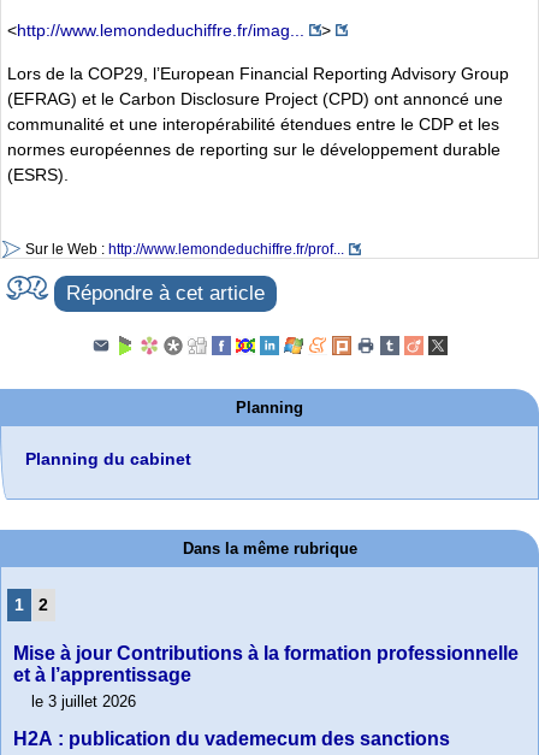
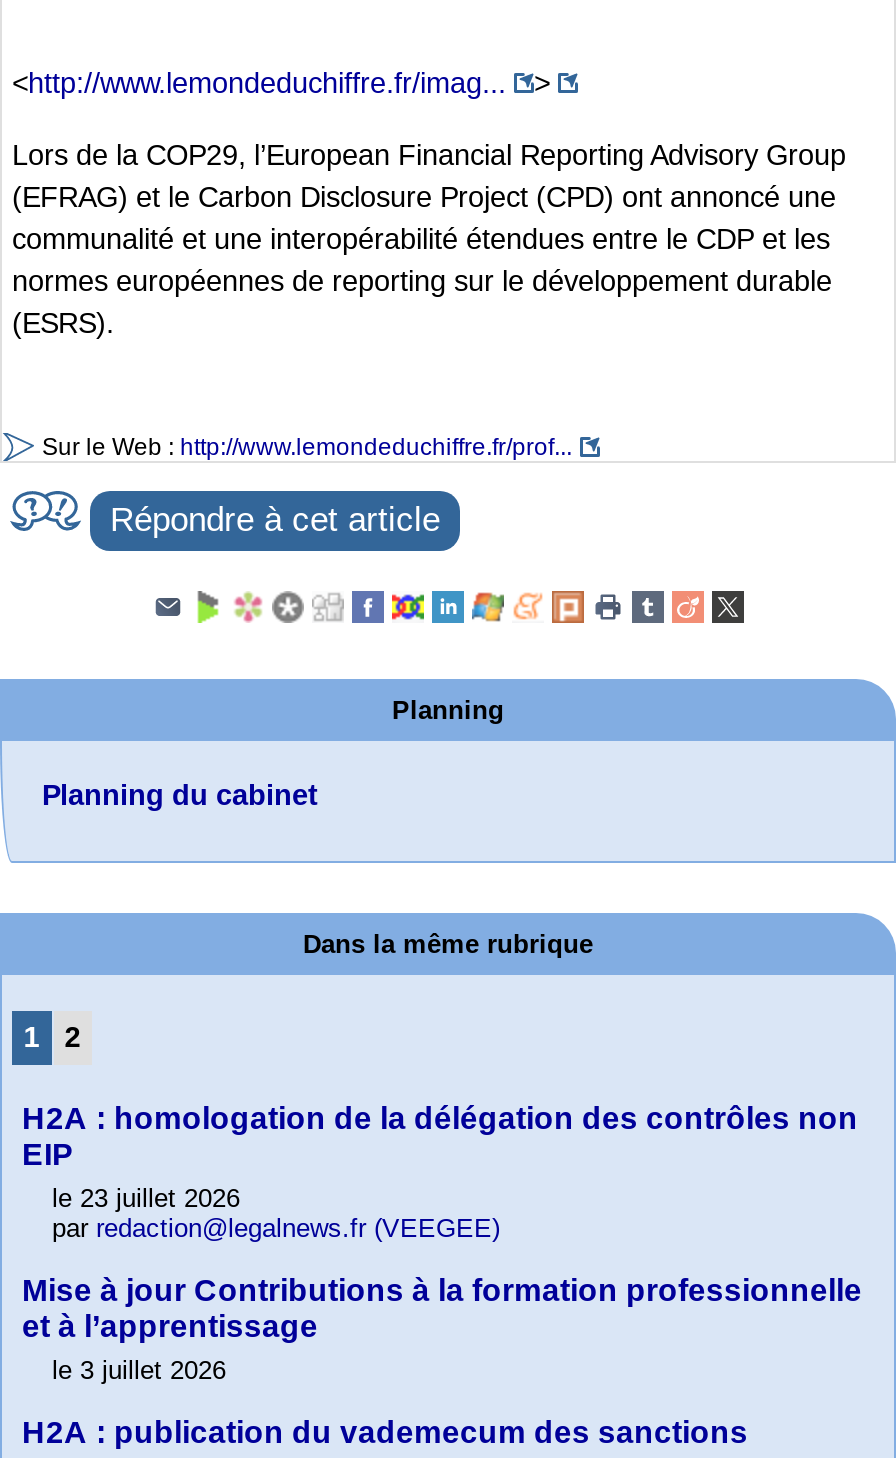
+ H2A : homologation de la délégation des contrôles non
+ EIP
+ le 23 juillet 2026
+ par redaction@legalnews.fr (VEEGEE)
